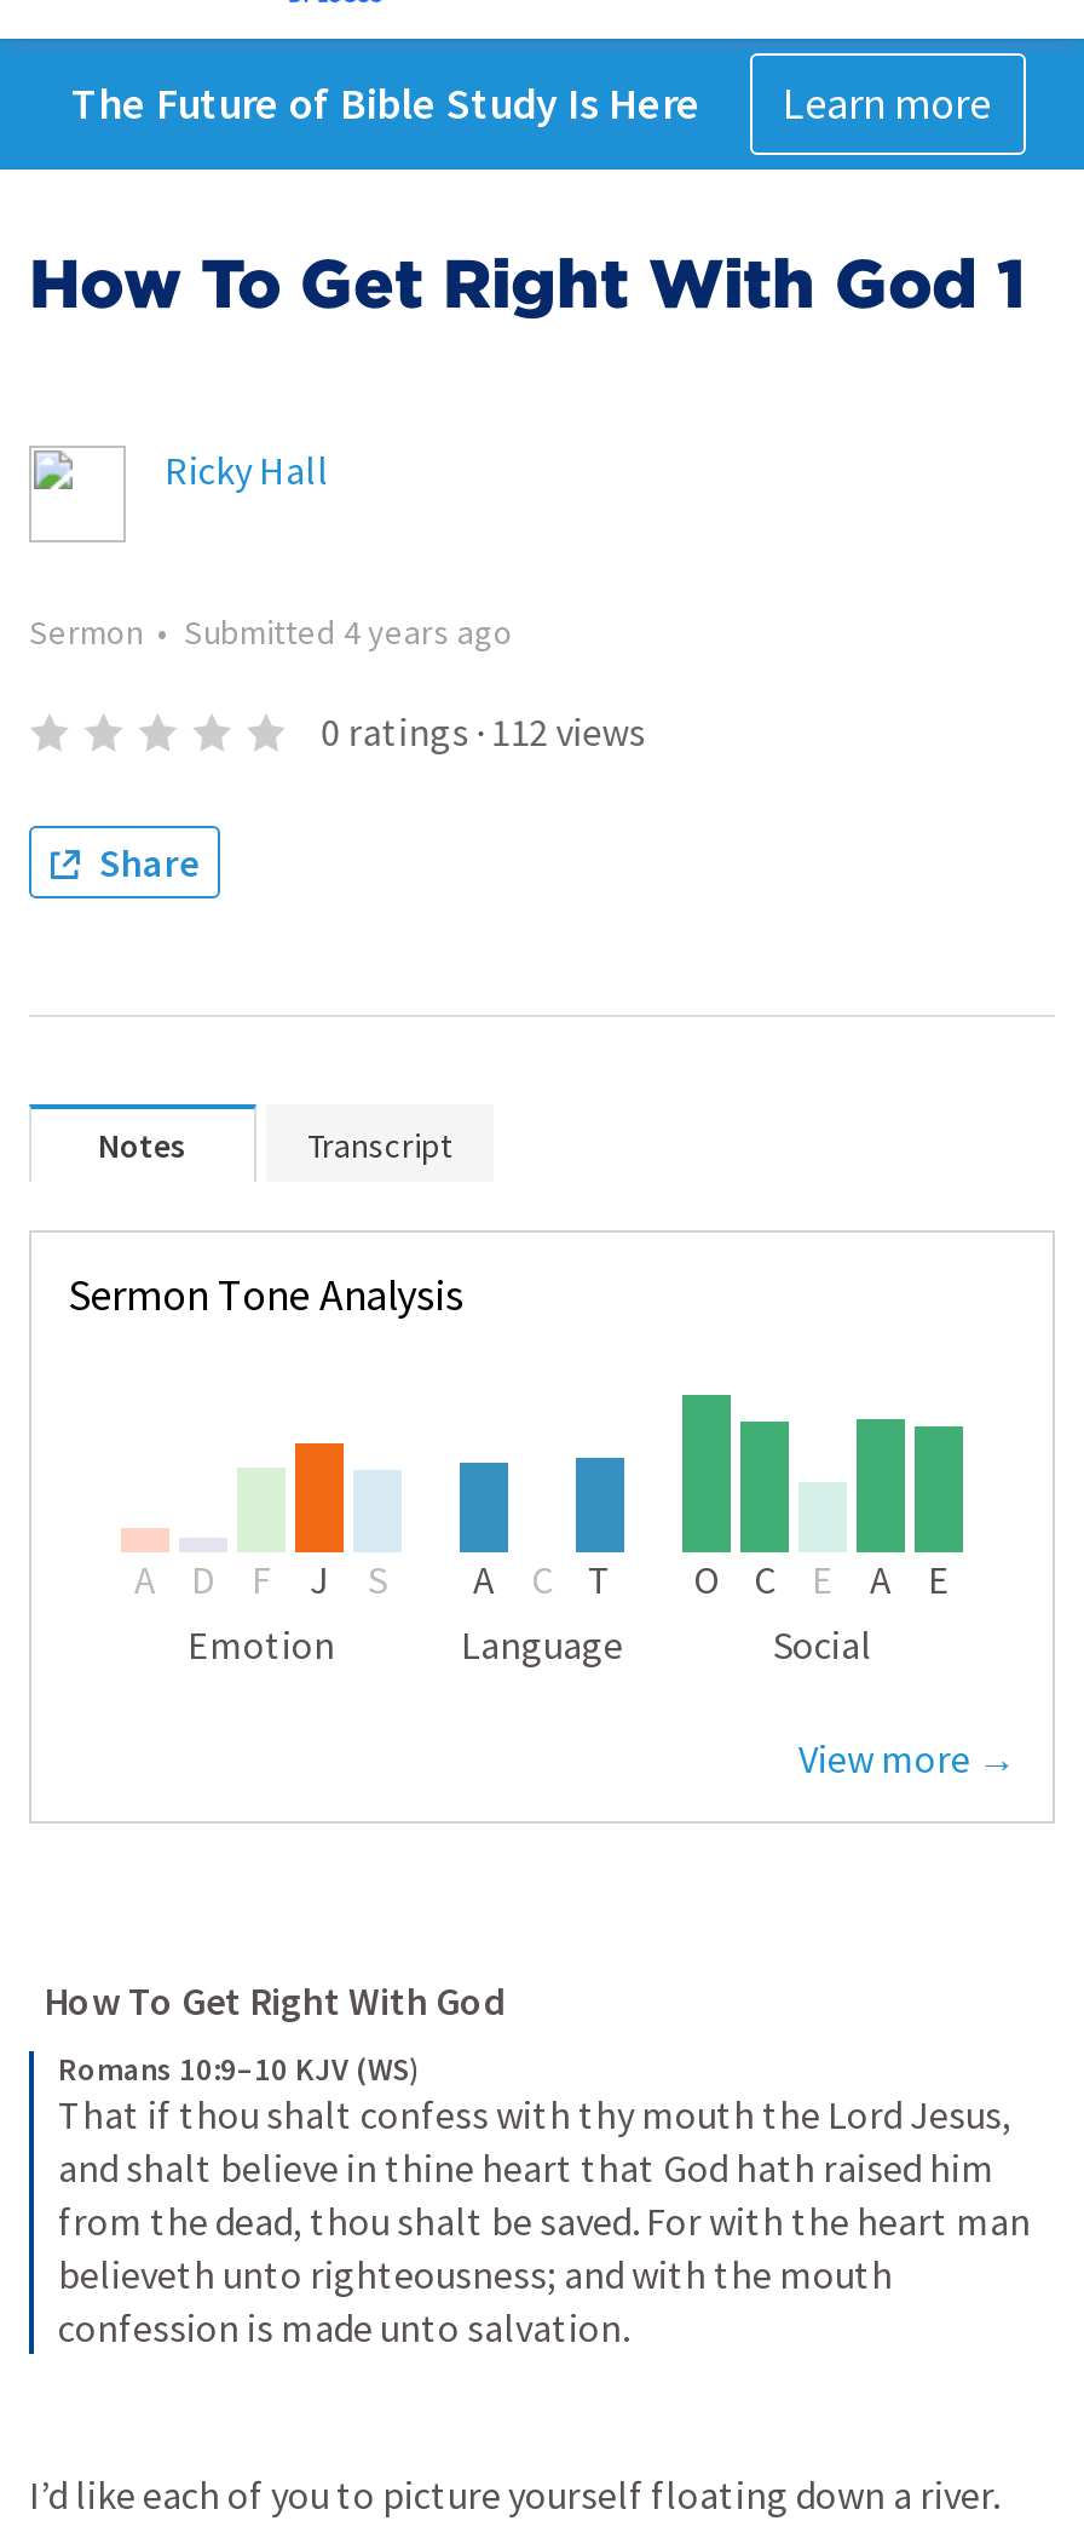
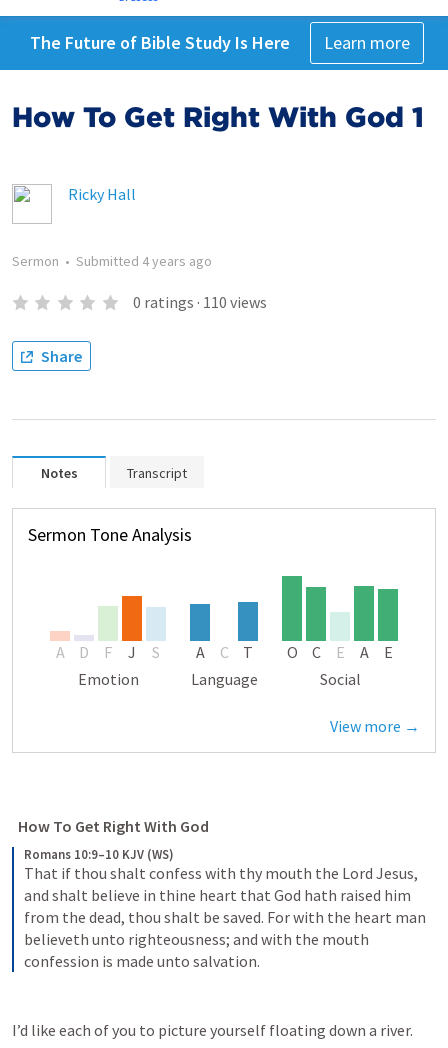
- 0 ratings · 112 views
+ 0 ratings · 110 views
